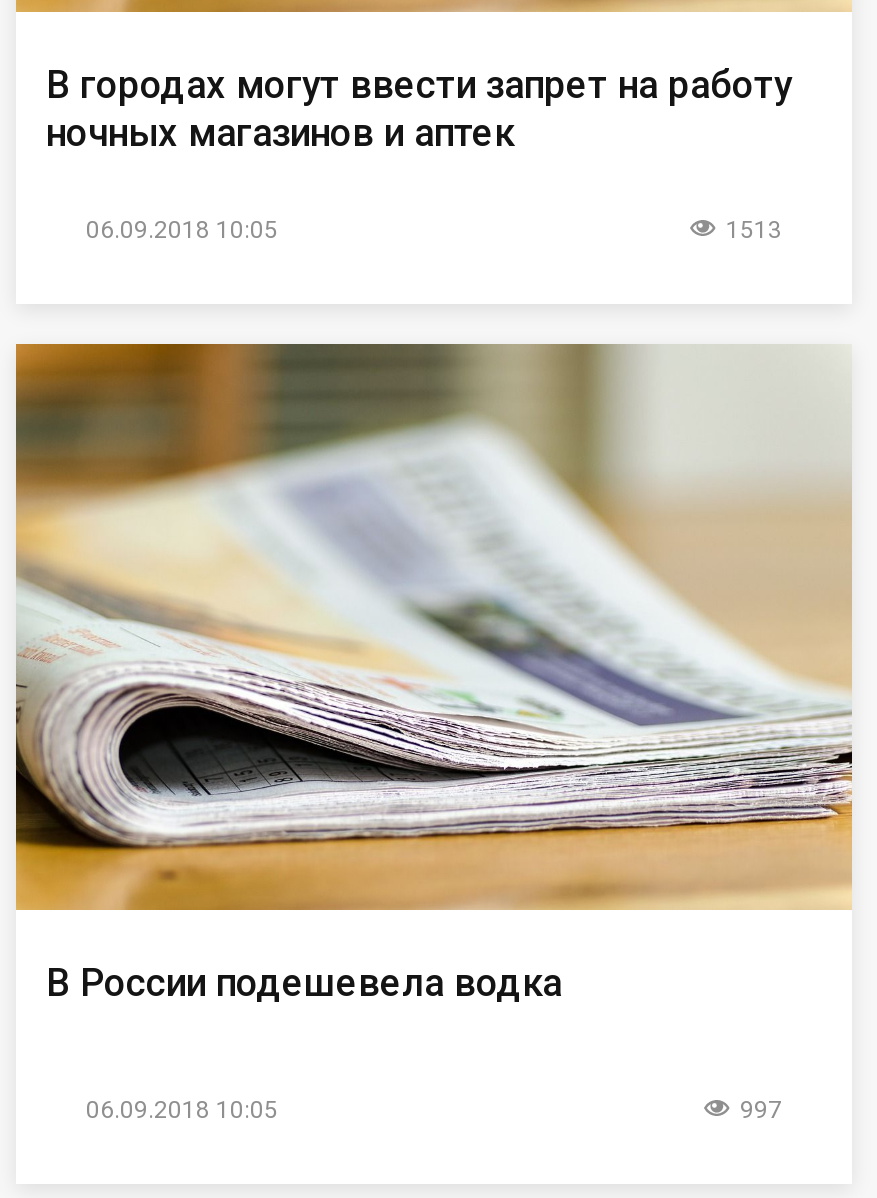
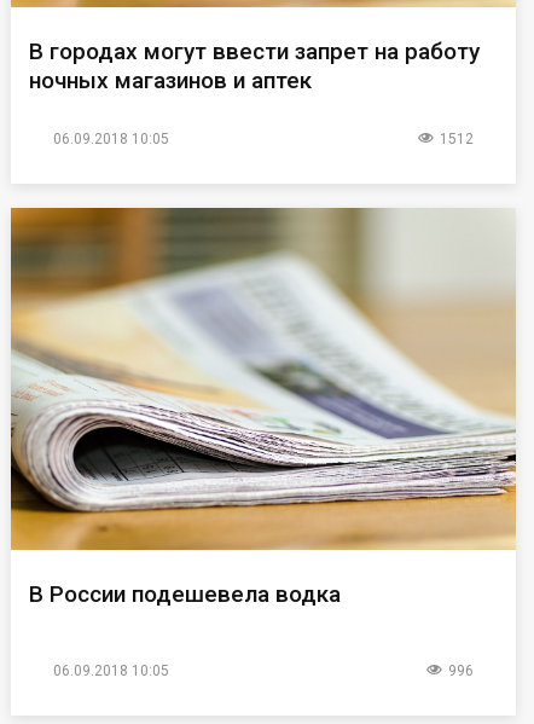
- 1513
+ 1512

- 997
+ 996
